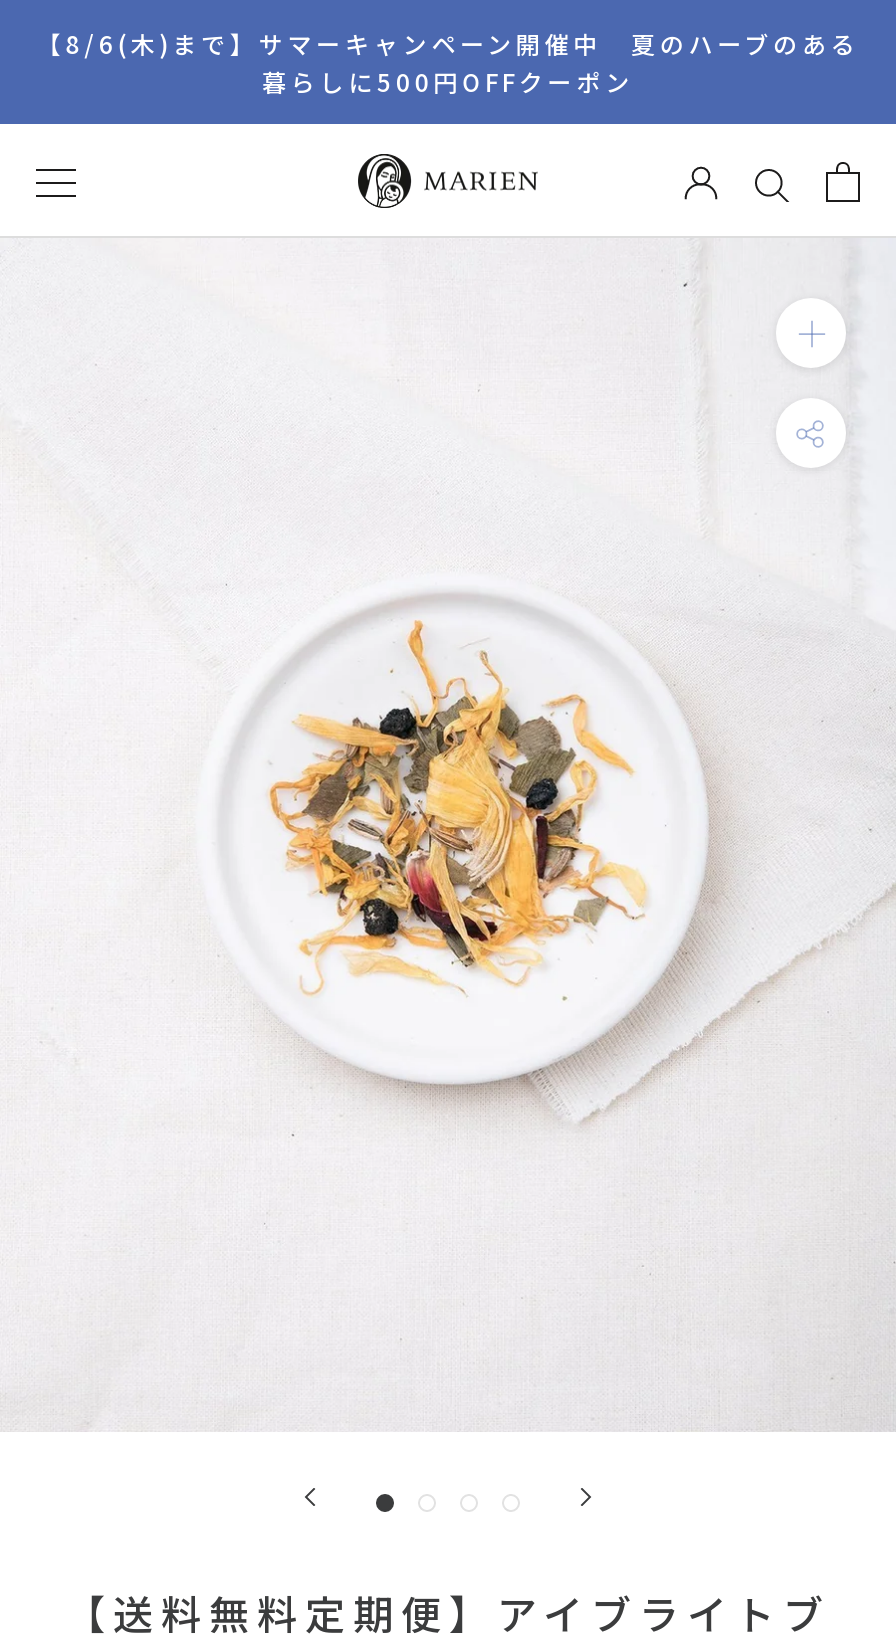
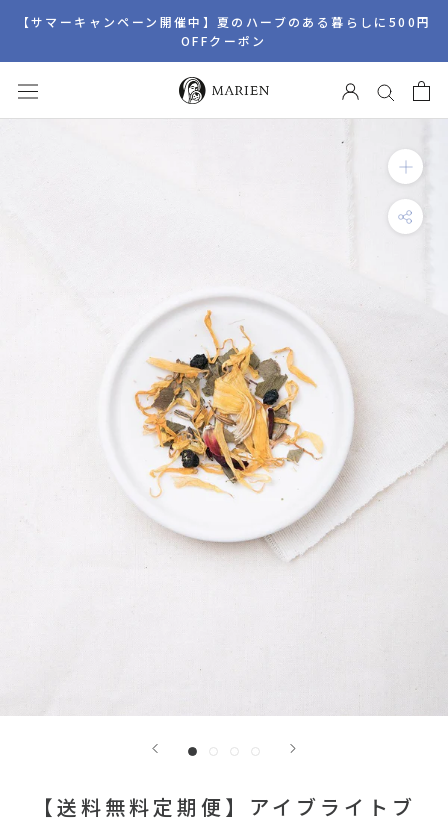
- 【8/6(木)まで】サマーキャンペーン開催中 夏のハーブのある
- 暮らしに500円OFFクーポン
+ 【サマーキャンペーン開催中】夏のハーブのある暮らしに500円
+ OFFクーポン
